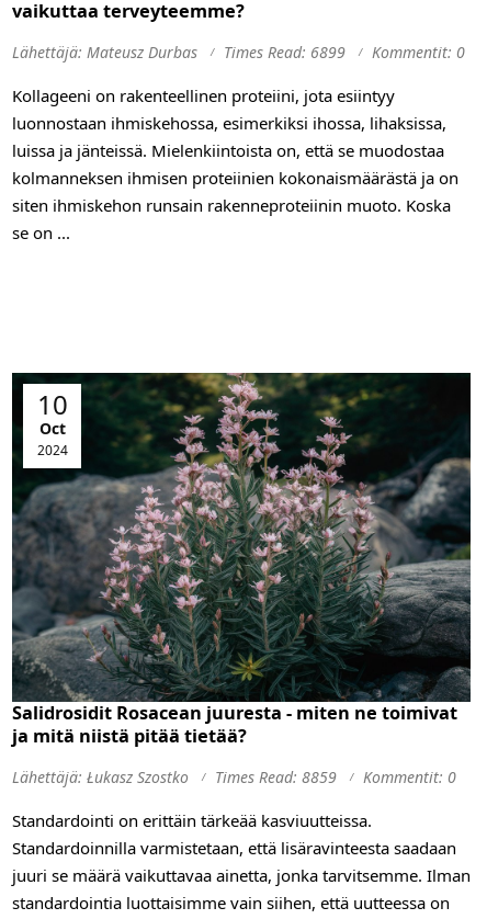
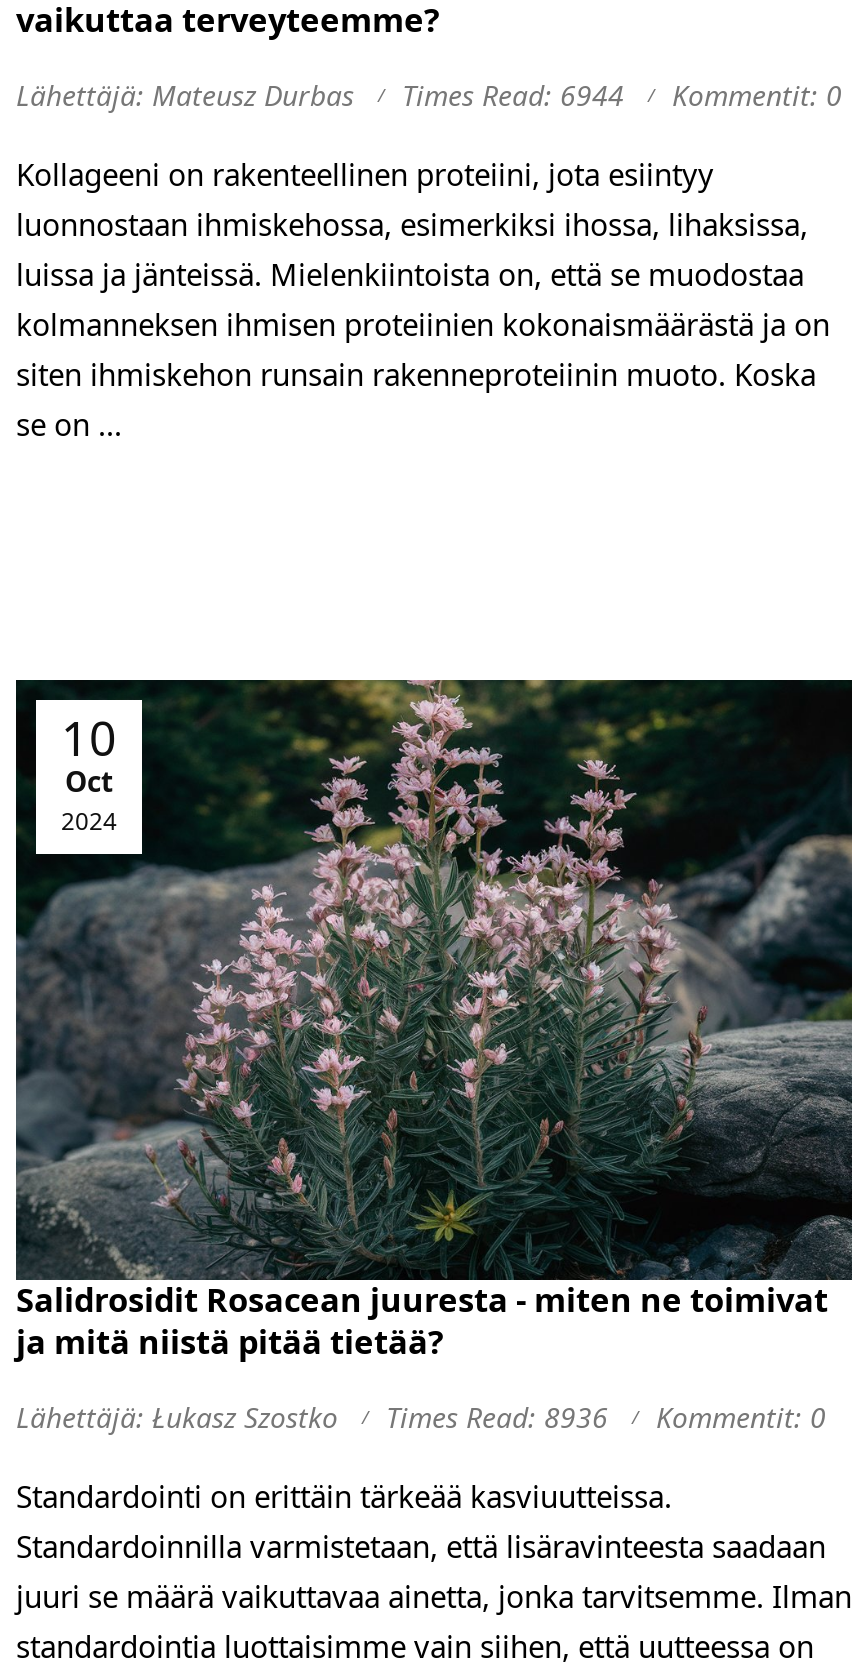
- Lähettäjä: Mateusz Durbas Times Read: 6899 Kommentit: 0
+ Lähettäjä: Mateusz Durbas Times Read: 6944 Kommentit: 0

- Lähettäjä: Łukasz Szostko Times Read: 8859 Kommentit: 0
+ Lähettäjä: Łukasz Szostko Times Read: 8936 Kommentit: 0
